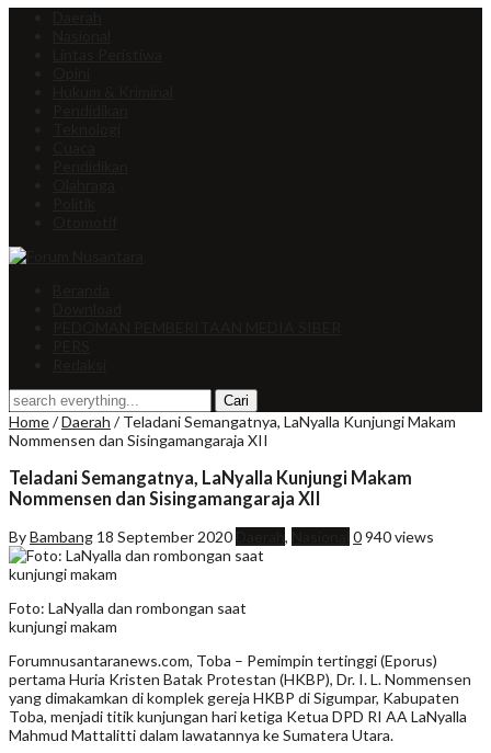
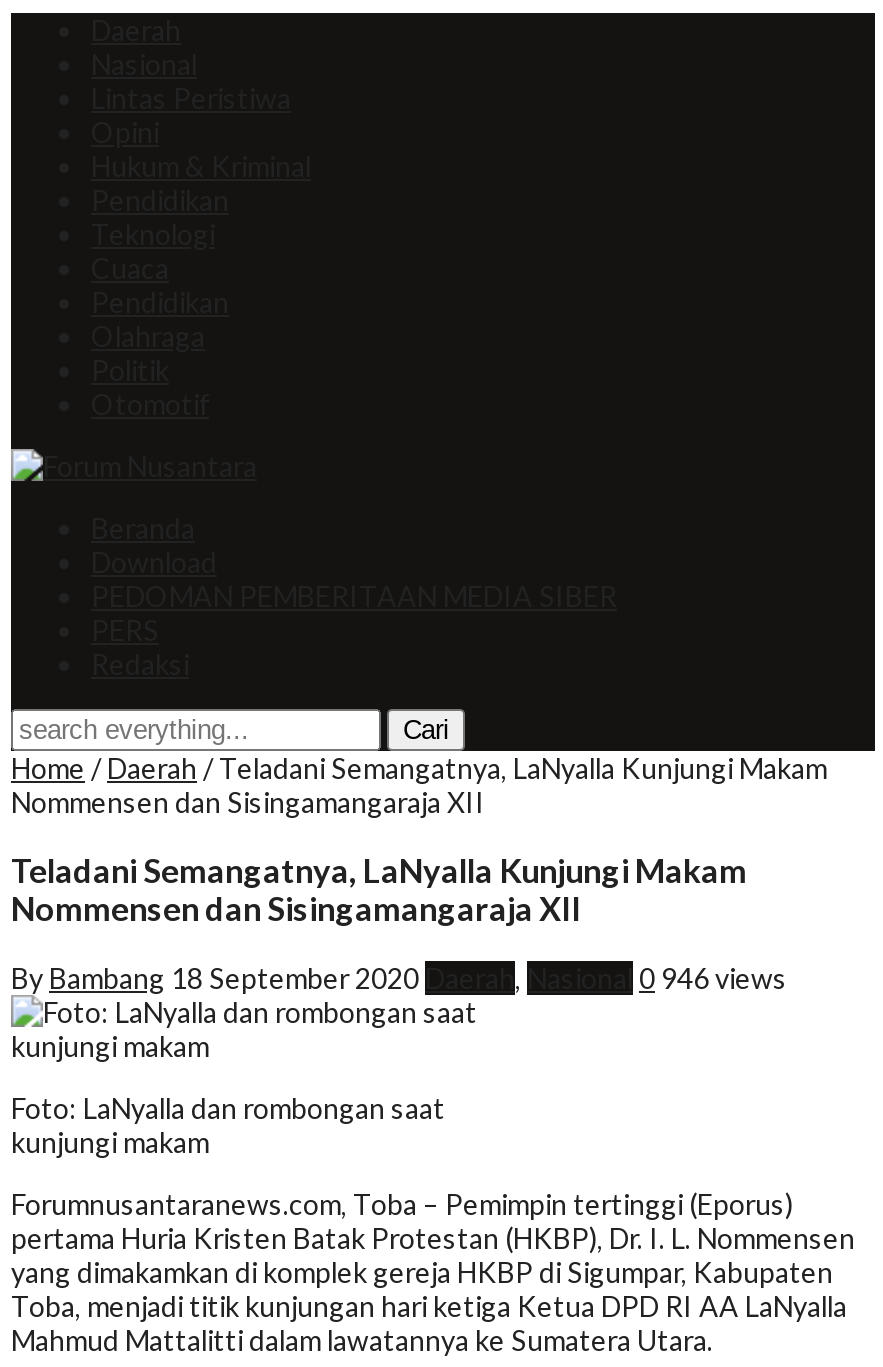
- By Bambang 18 September 2020 Daerah, Nasional 0 940 views
+ By Bambang 18 September 2020 Daerah, Nasional 0 946 views
